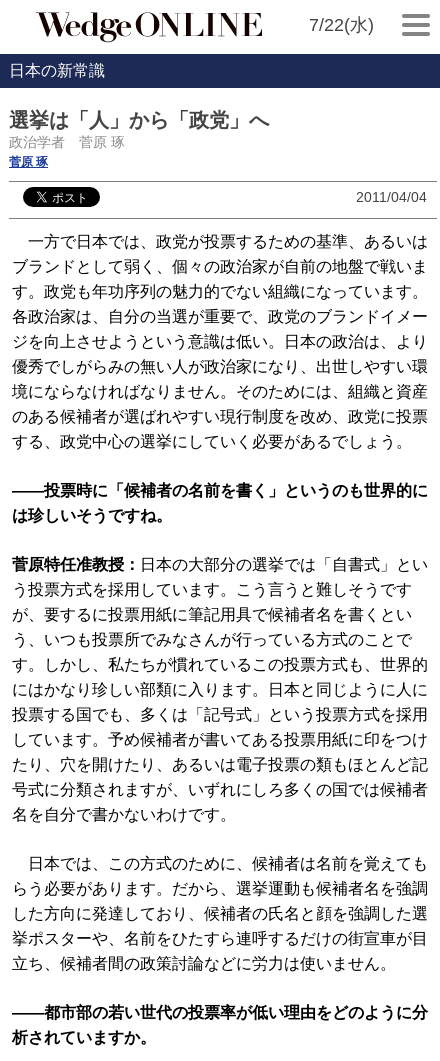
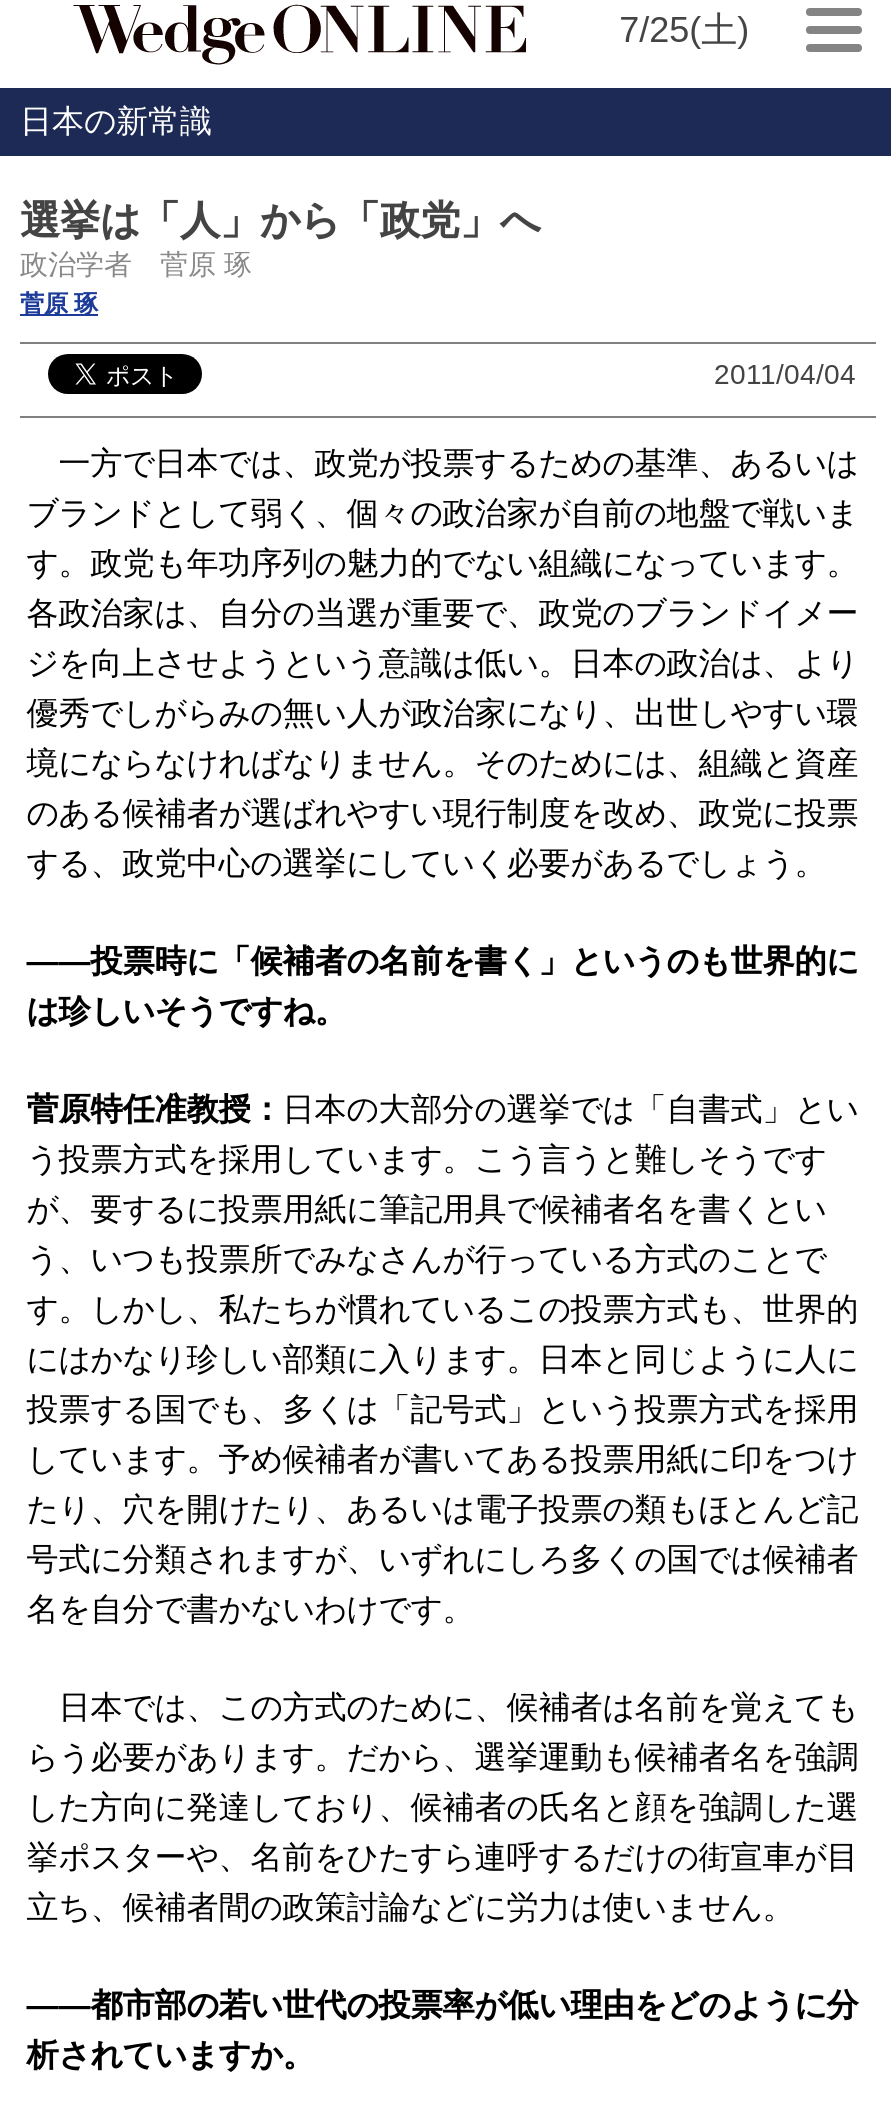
- 7/22(水)
+ 7/25(土)
